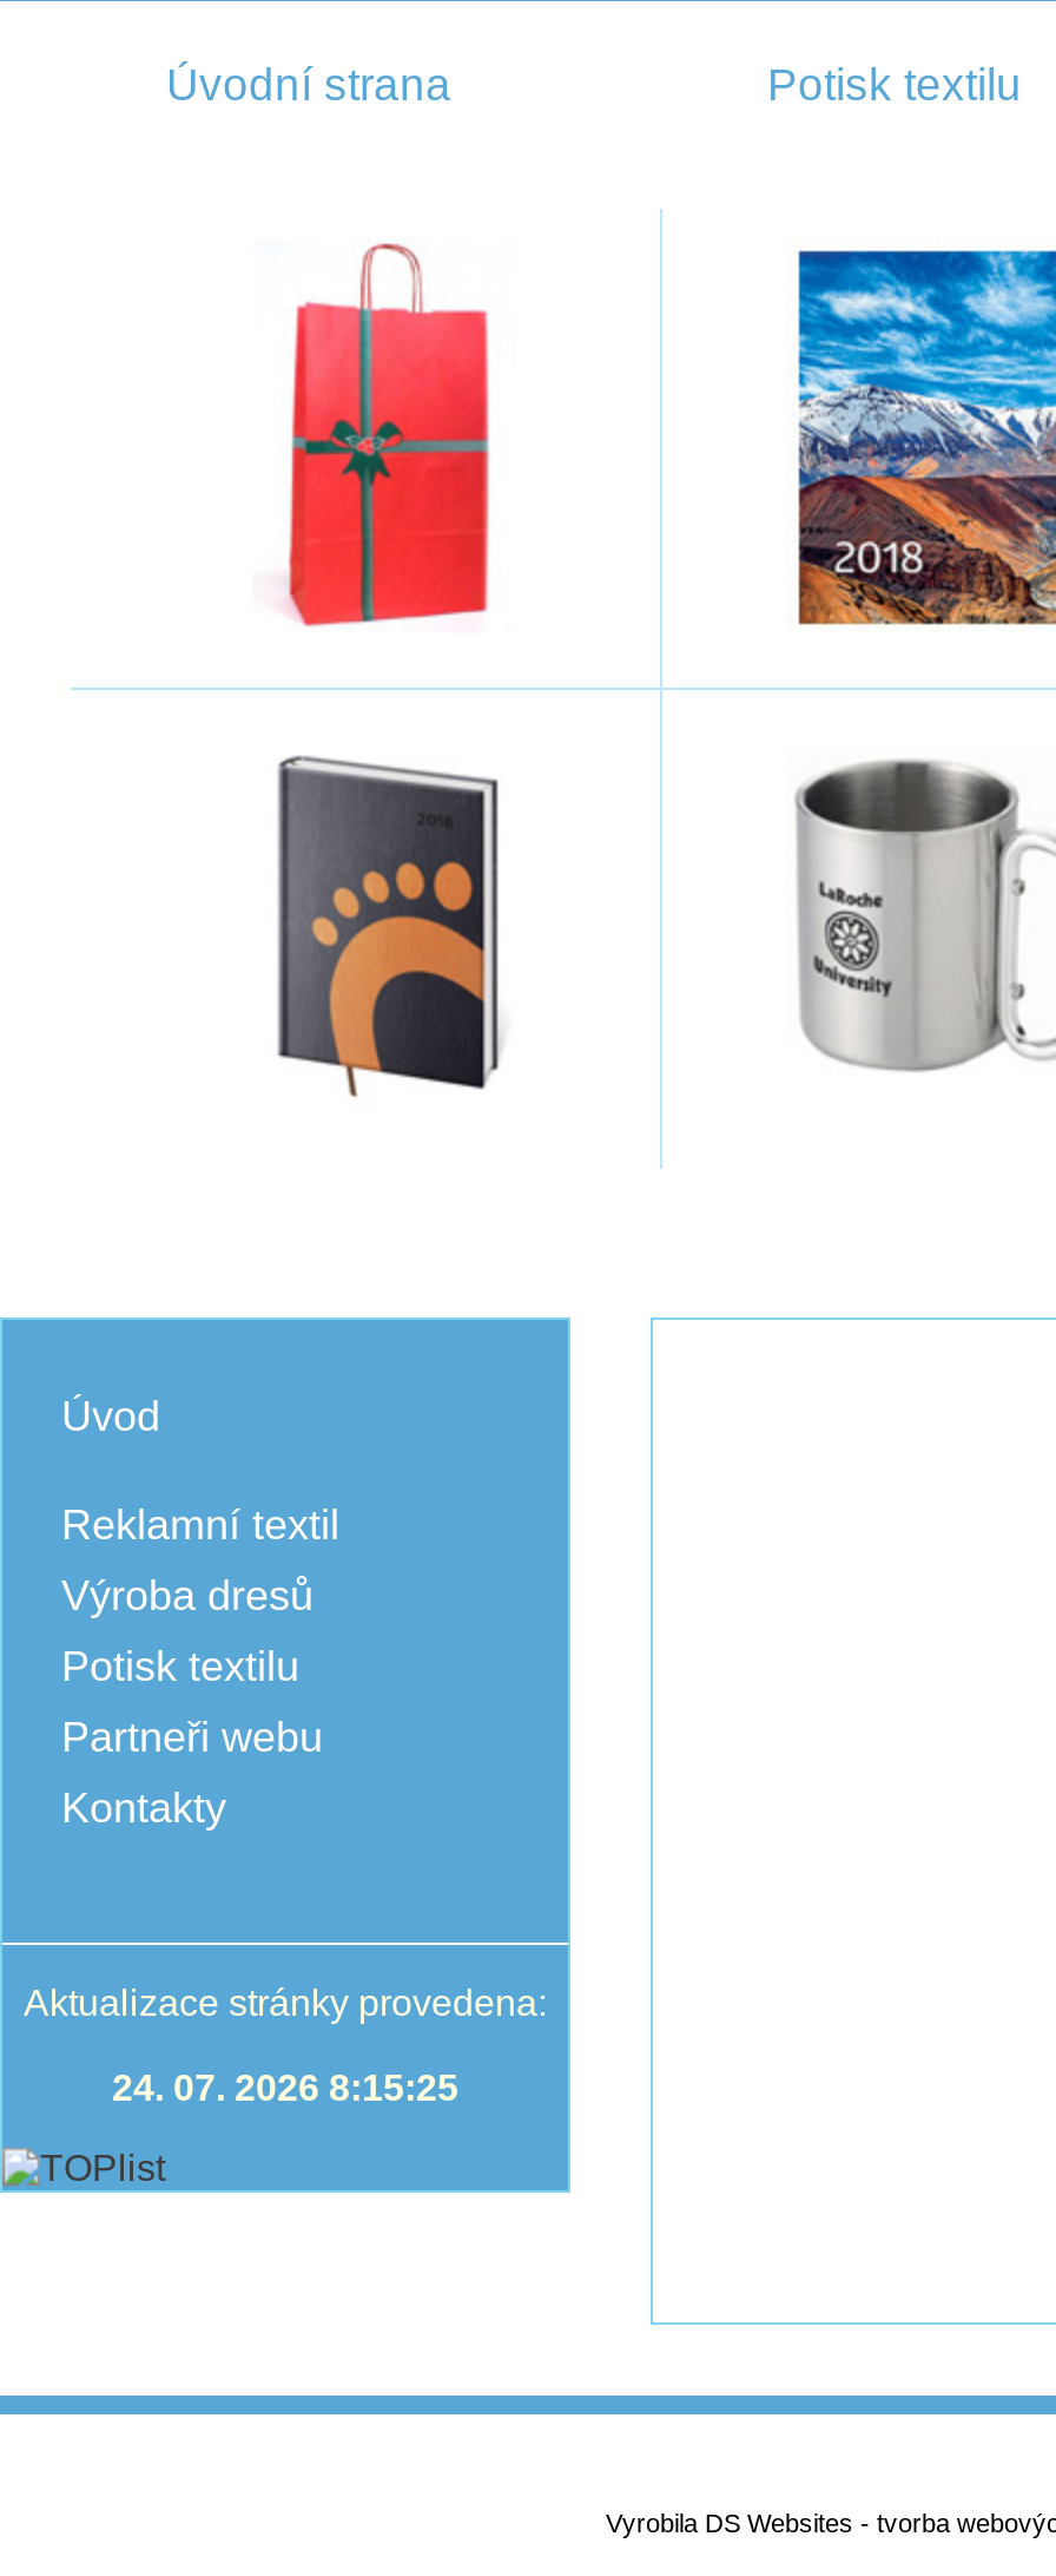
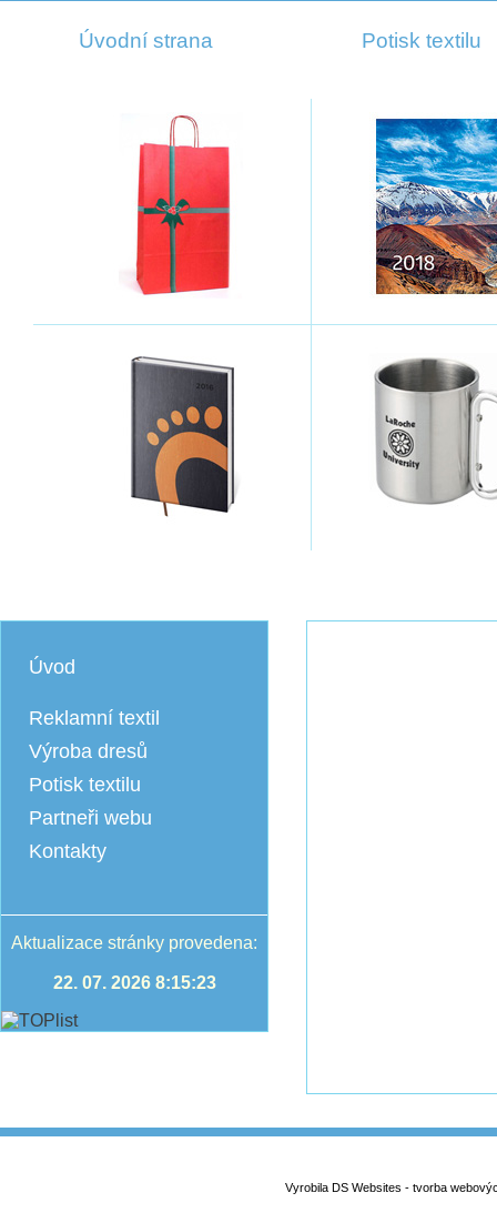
- 24. 07. 2026 8:15:25
+ 22. 07. 2026 8:15:23
